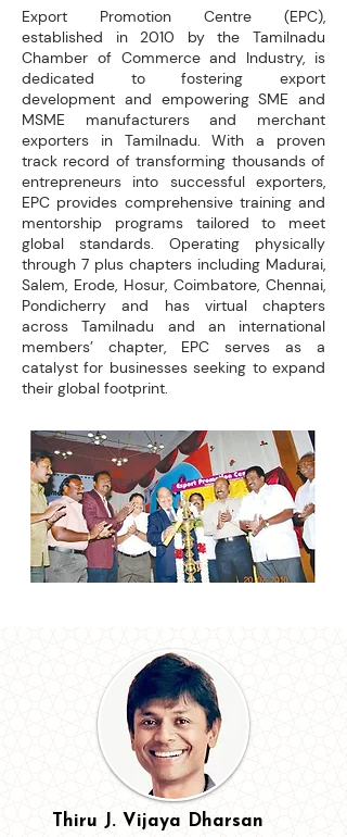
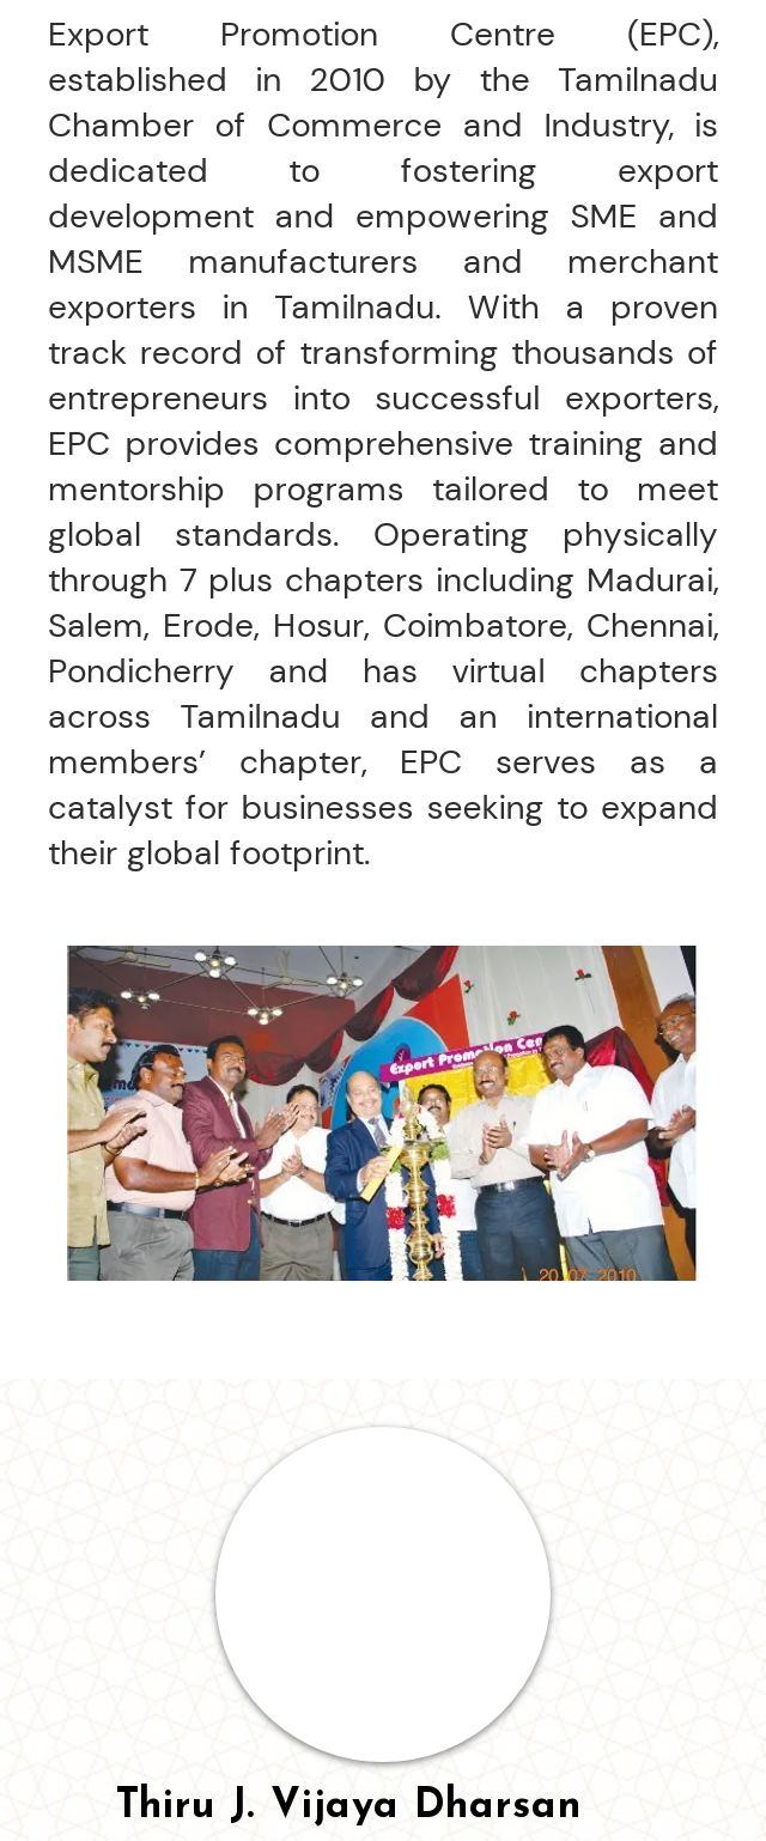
- [image]
